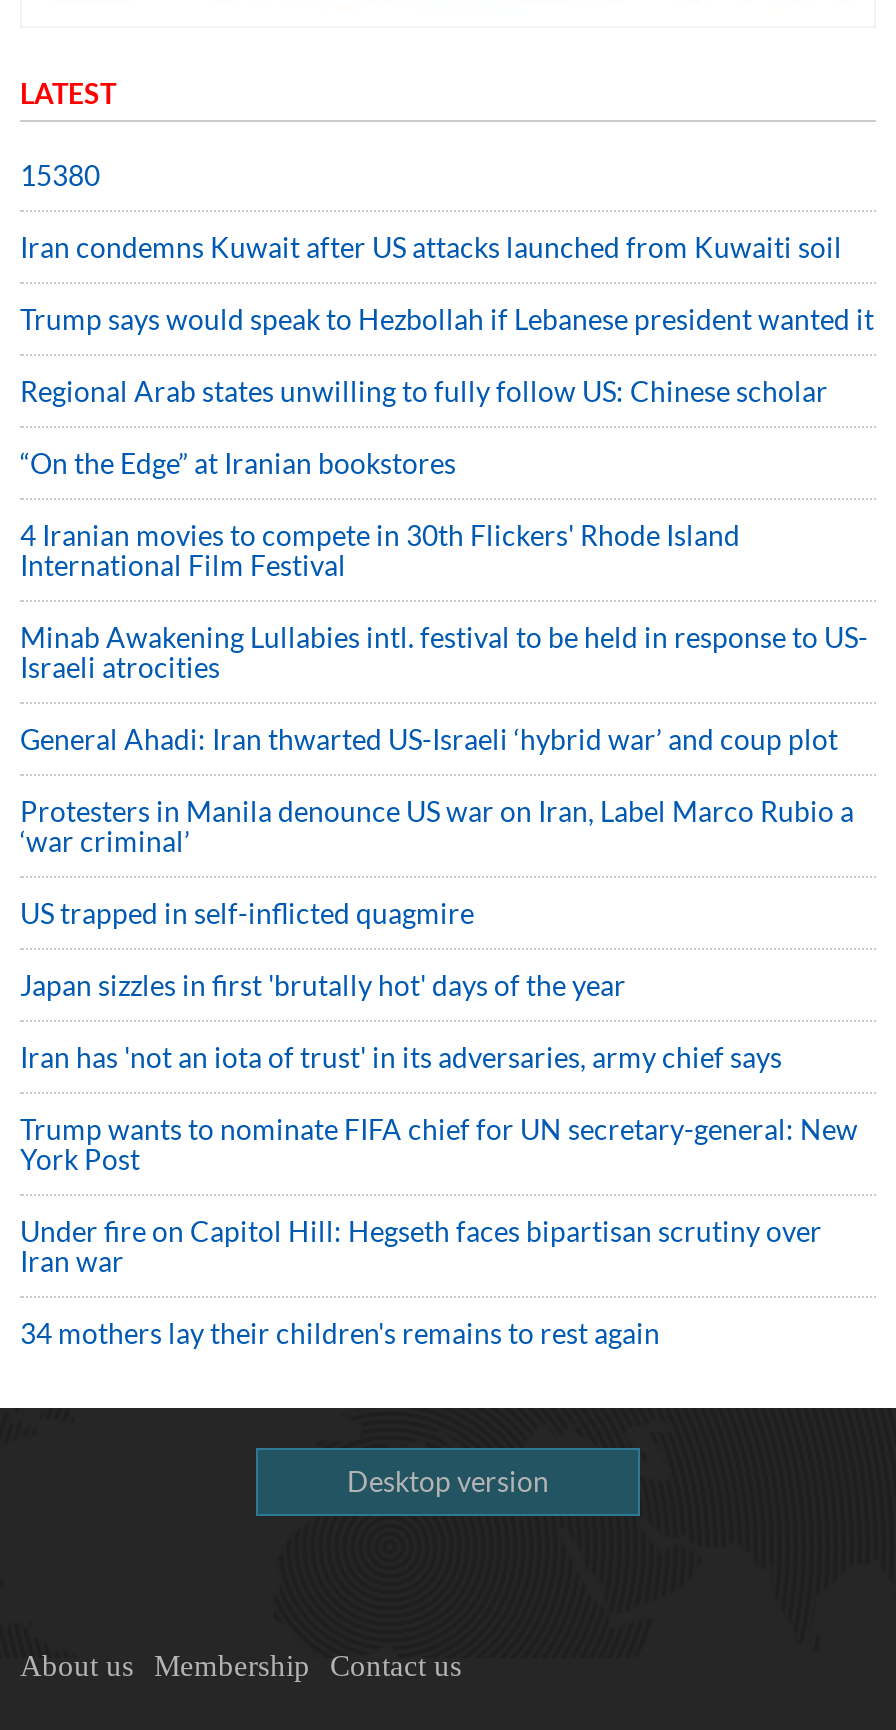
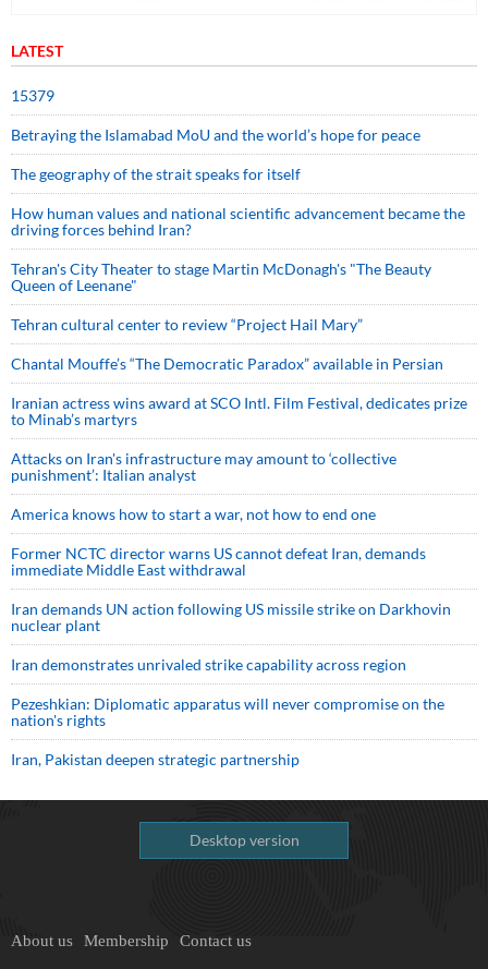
- 15380
+ 15379

- Iran condemns Kuwait after US attacks launched from Kuwaiti soil
+ Betraying the Islamabad MoU and the world’s hope for peace

- Trump says would speak to Hezbollah if Lebanese president wanted it
+ The geography of the strait speaks for itself

- Regional Arab states unwilling to fully follow US: Chinese scholar
+ How human values and national scientific advancement became the
+ driving forces behind Iran?

- “On the Edge” at Iranian bookstores
+ Tehran's City Theater to stage Martin McDonagh's "The Beauty
+ Queen of Leenane"

- 4 Iranian movies to compete in 30th Flickers' Rhode Island
- International Film Festival
+ Tehran cultural center to review “Project Hail Mary”

- Minab Awakening Lullabies intl. festival to be held in response to US-
- Israeli atrocities
+ Chantal Mouffe’s “The Democratic Paradox” available in Persian

- General Ahadi: Iran thwarted US-Israeli ‘hybrid war’ and coup plot
+ Iranian actress wins award at SCO Intl. Film Festival, dedicates prize
+ to Minab’s martyrs

- Protesters in Manila denounce US war on Iran, Label Marco Rubio a
- ‘war criminal’
+ Attacks on Iran's infrastructure may amount to ‘collective
+ punishment’: Italian analyst

- US trapped in self-inflicted quagmire
+ America knows how to start a war, not how to end one

- Japan sizzles in first 'brutally hot' days of the year
+ Former NCTC director warns US cannot defeat Iran, demands
+ immediate Middle East withdrawal

- Iran has 'not an iota of trust' in its adversaries, army chief says
+ Iran demands UN action following US missile strike on Darkhovin
+ nuclear plant

- Trump wants to nominate FIFA chief for UN secretary-general: New
- York Post
+ Iran demonstrates unrivaled strike capability across region

- Under fire on Capitol Hill: Hegseth faces bipartisan scrutiny over
- Iran war
+ Pezeshkian: Diplomatic apparatus will never compromise on the
+ nation's rights

- 34 mothers lay their children's remains to rest again
+ Iran, Pakistan deepen strategic partnership
